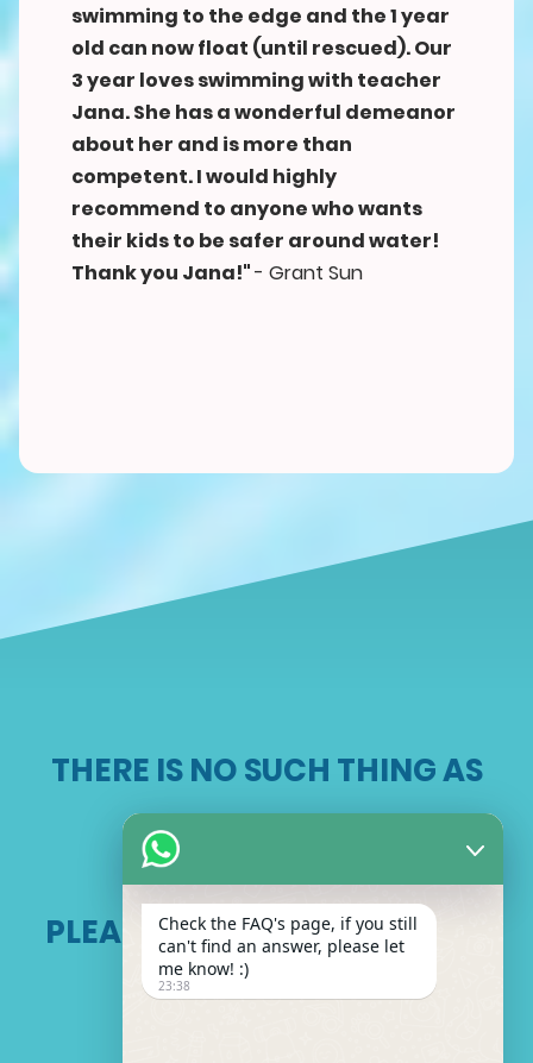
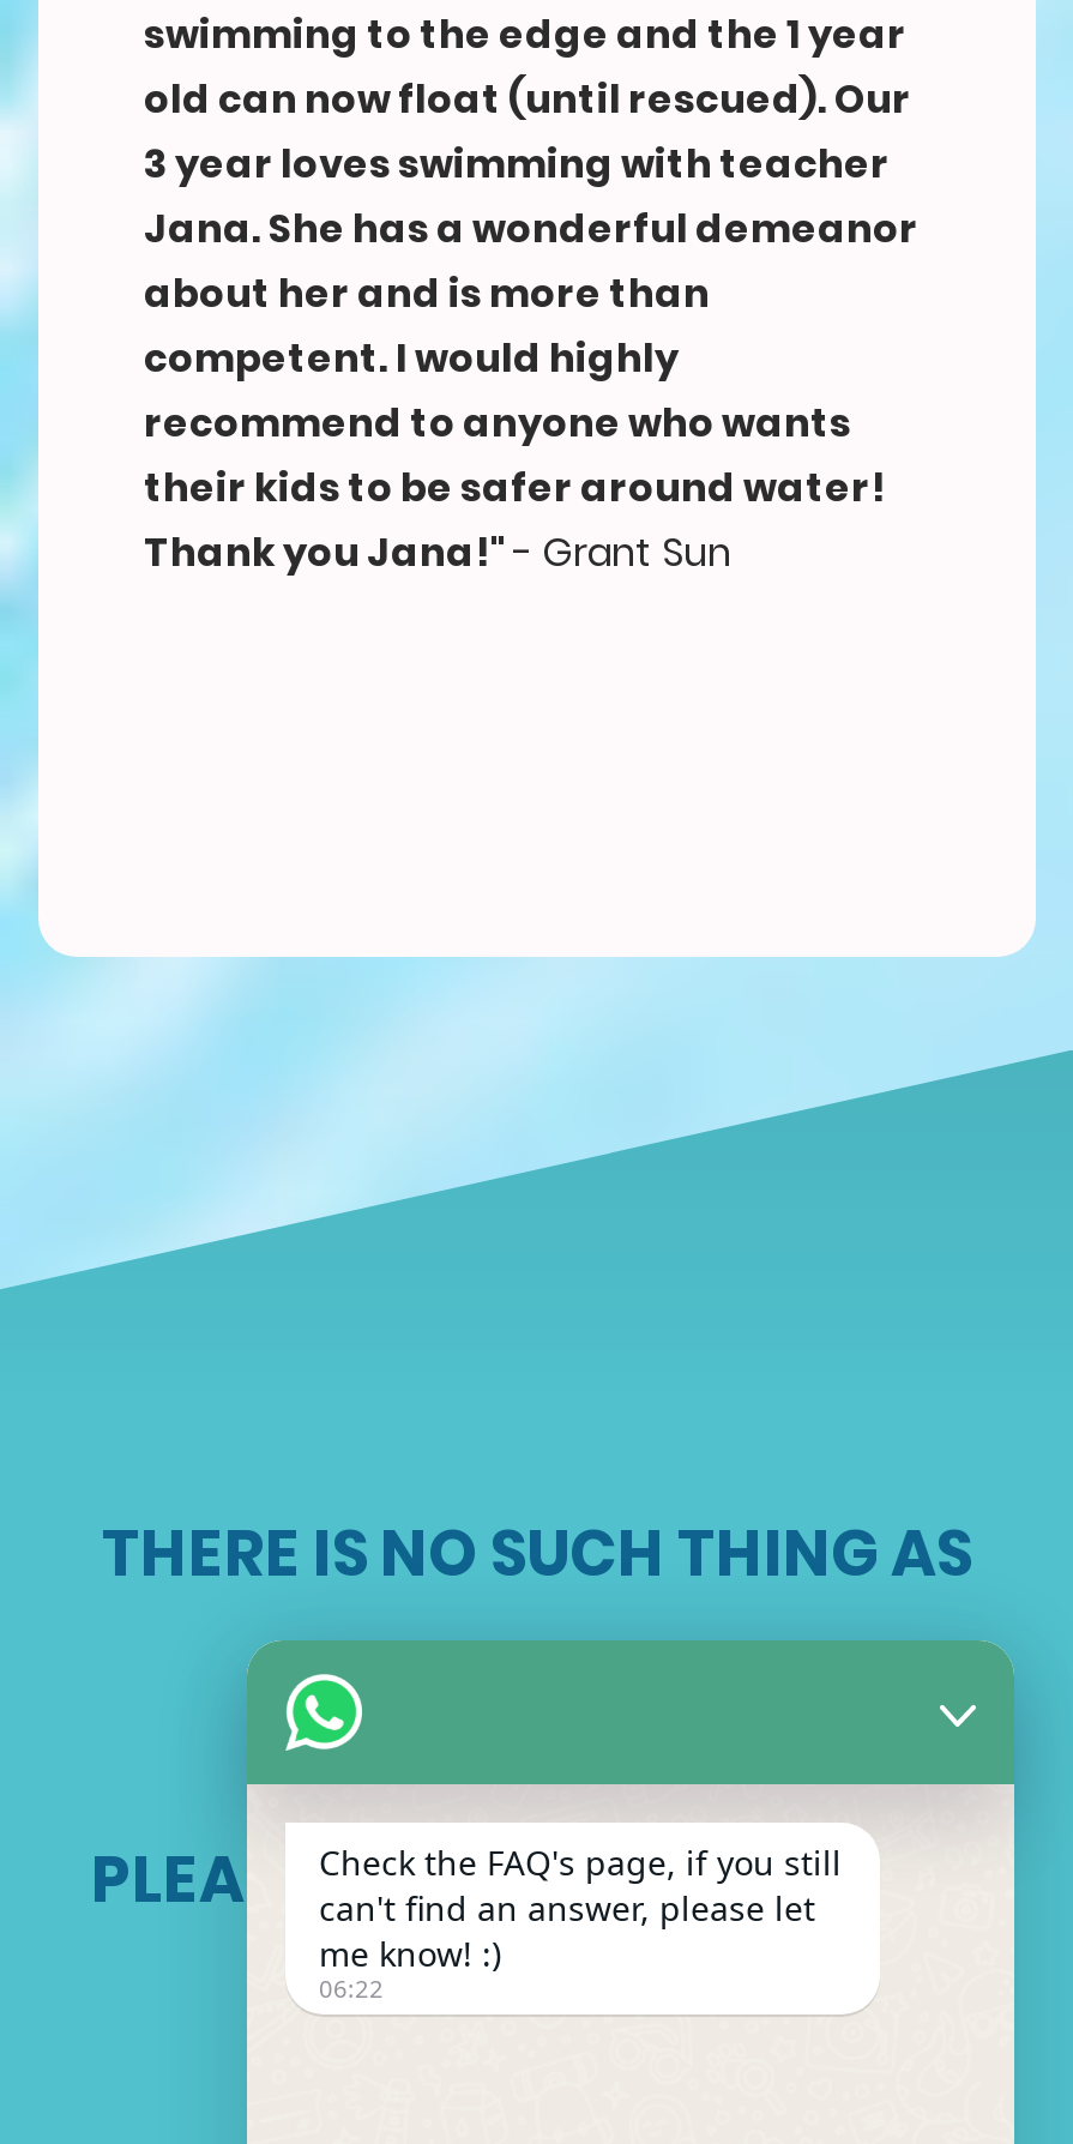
- 23:38
+ 06:22
